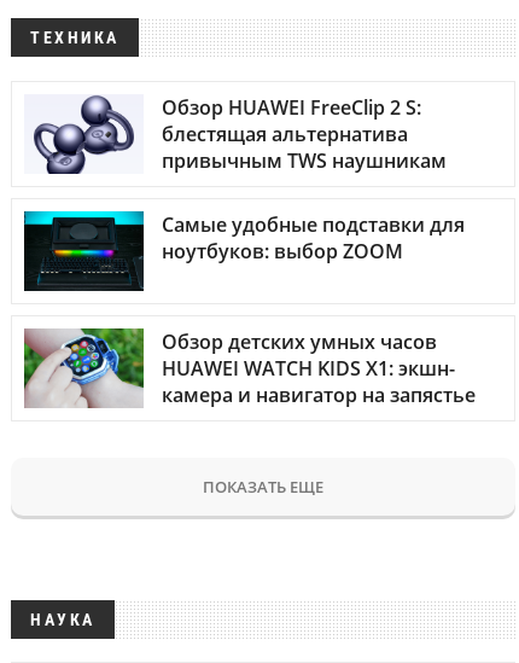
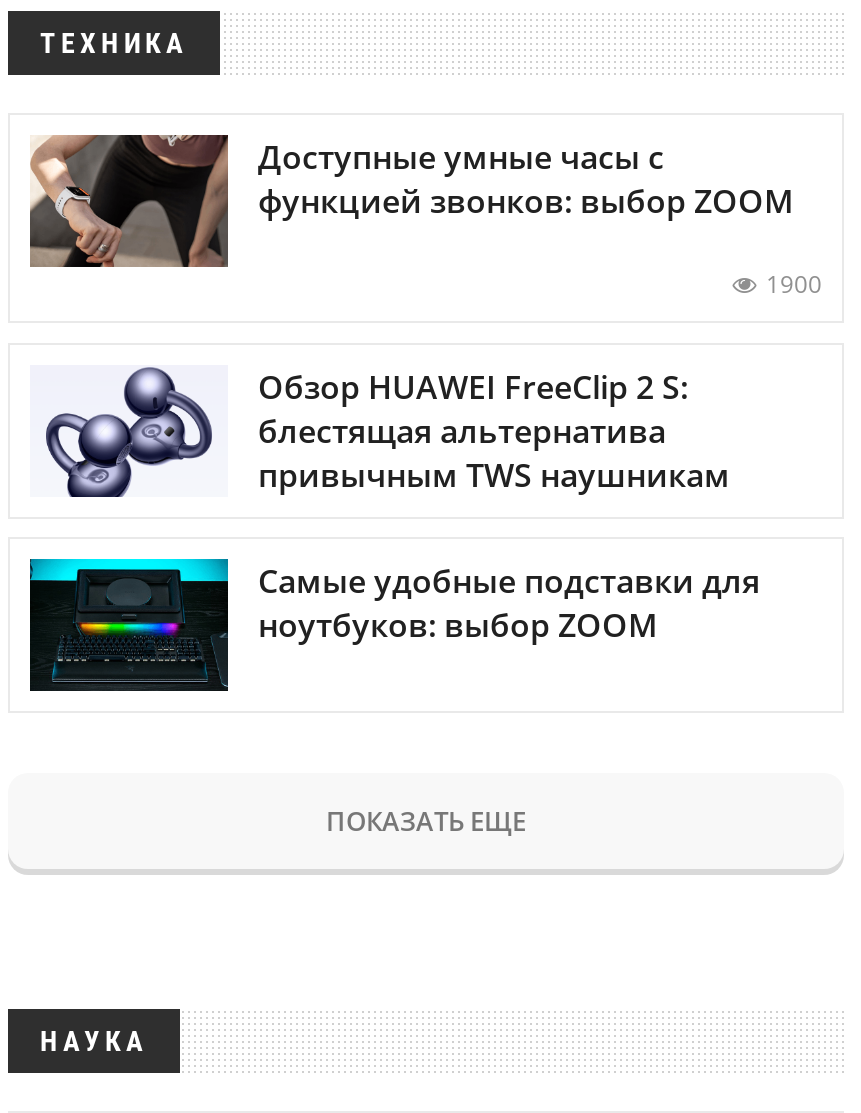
+ [image]
+ Доступные умные часы с
+ функцией звонков: выбор ZOOM
+ 1900

moved down: [image] | Обзор HUAWEI FreeClip 2 S: | блестящая альтернатива | привычным TWS наушникам | Самые удобные подставки для | ноутбуков: выбор ZOOM

- [image]
- Обзор детских умных часов
- HUAWEI WATCH KIDS X1: экшн-
- камера и навигатор на запястье
